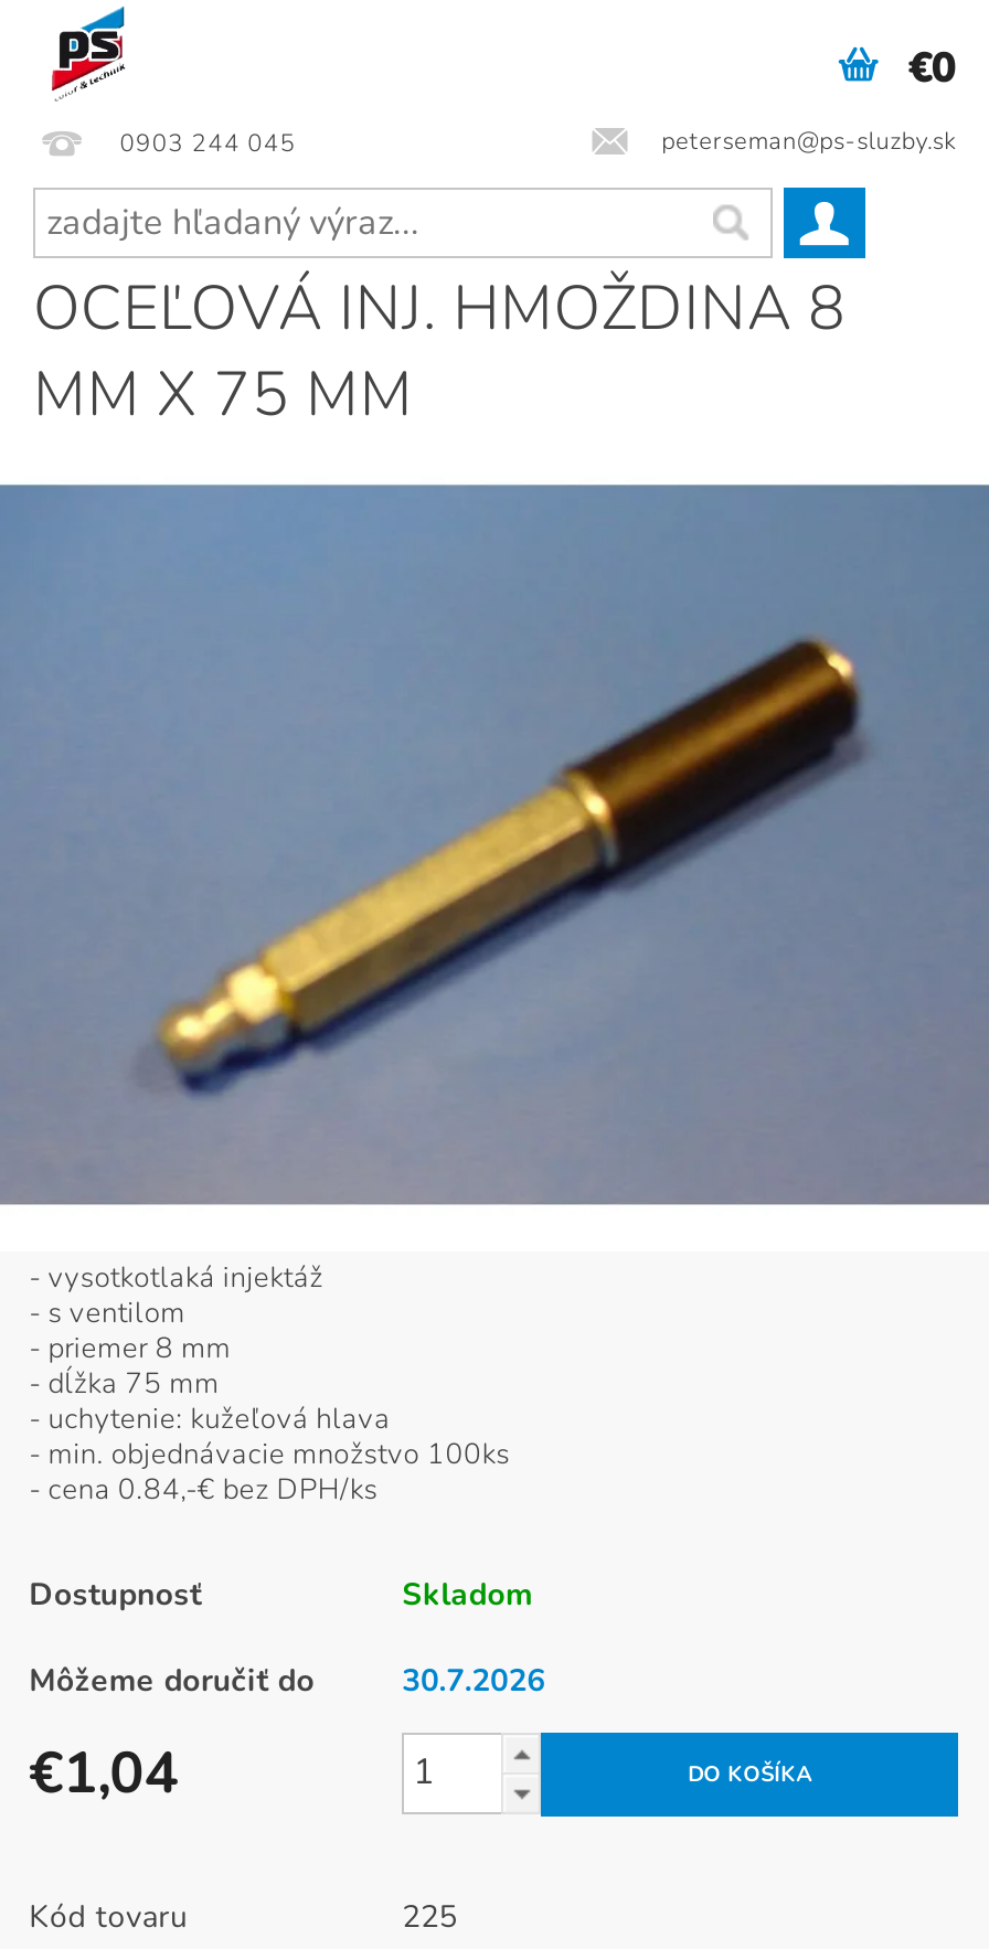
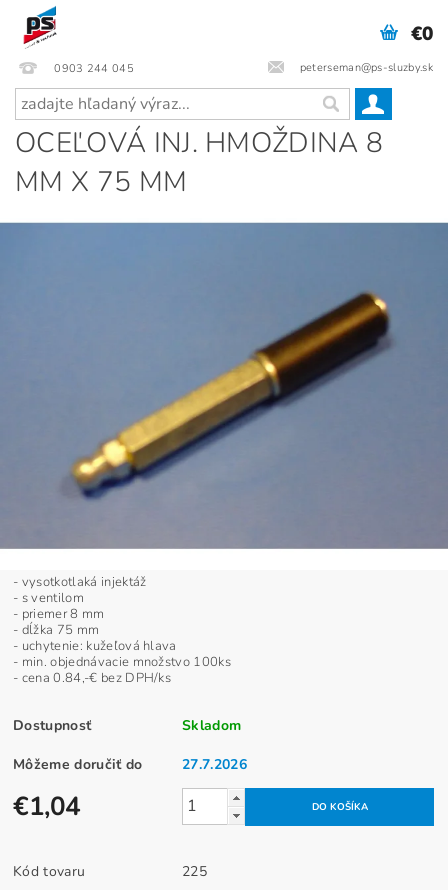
- 30.7.2026
+ 27.7.2026
